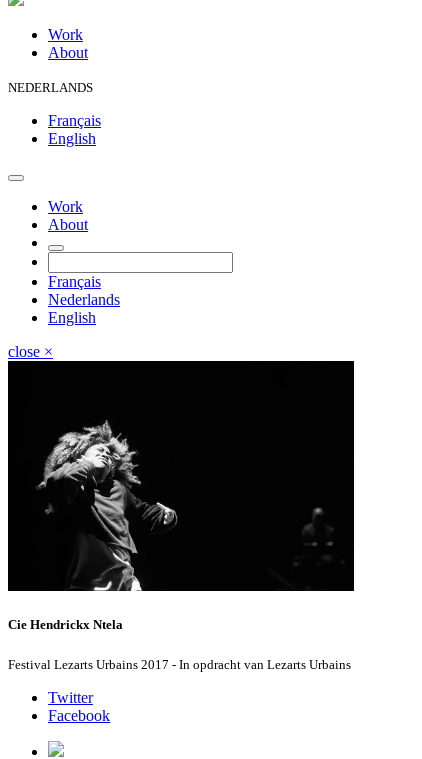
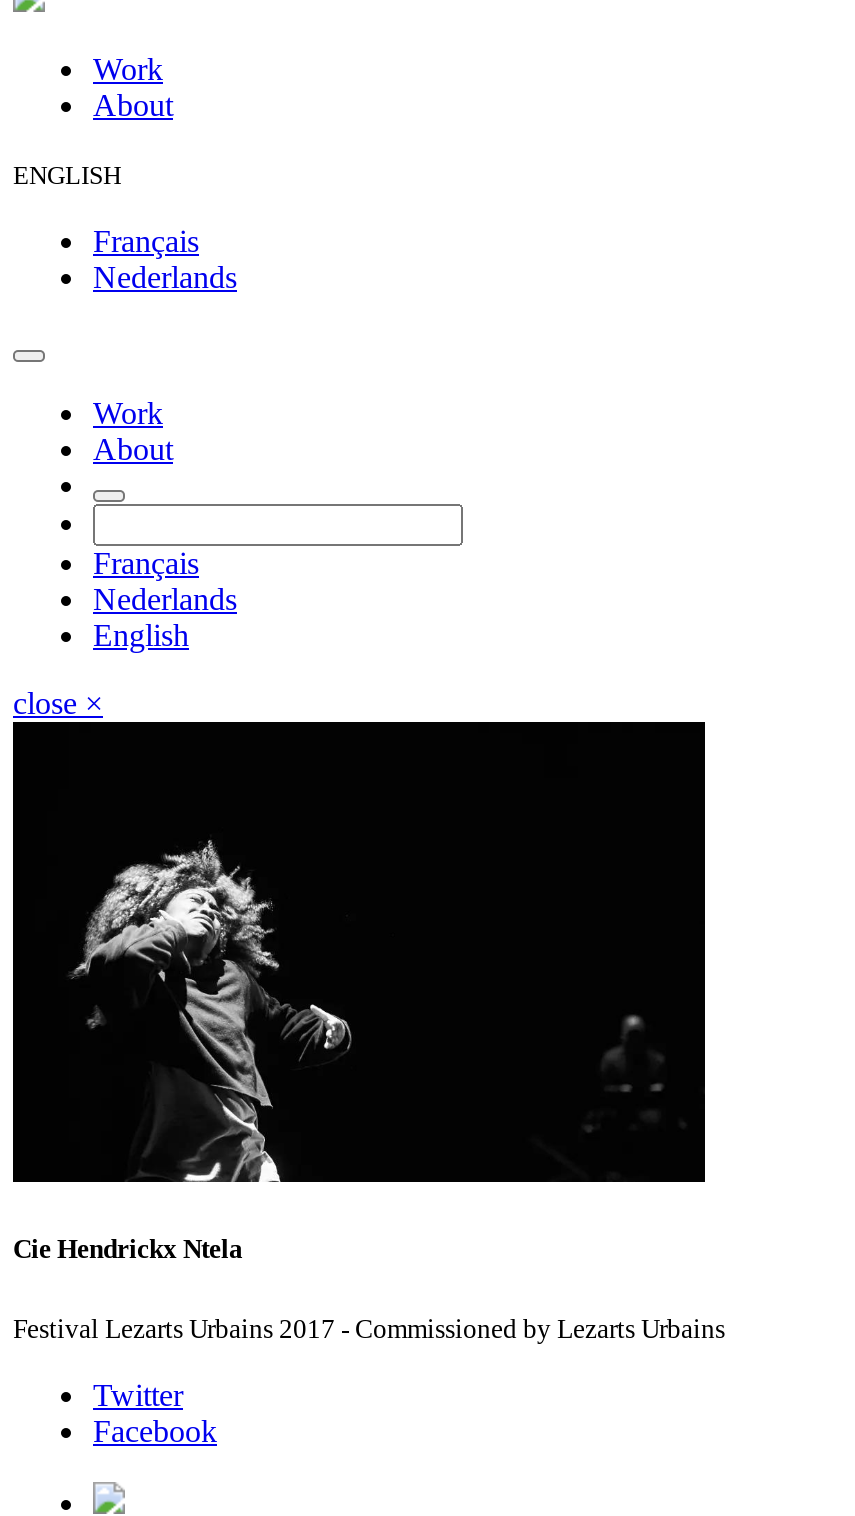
- NEDERLANDS
+ ENGLISH

- English
+ Nederlands

- Festival Lezarts Urbains 2017 - In opdracht van Lezarts Urbains
+ Festival Lezarts Urbains 2017 - Commissioned by Lezarts Urbains
